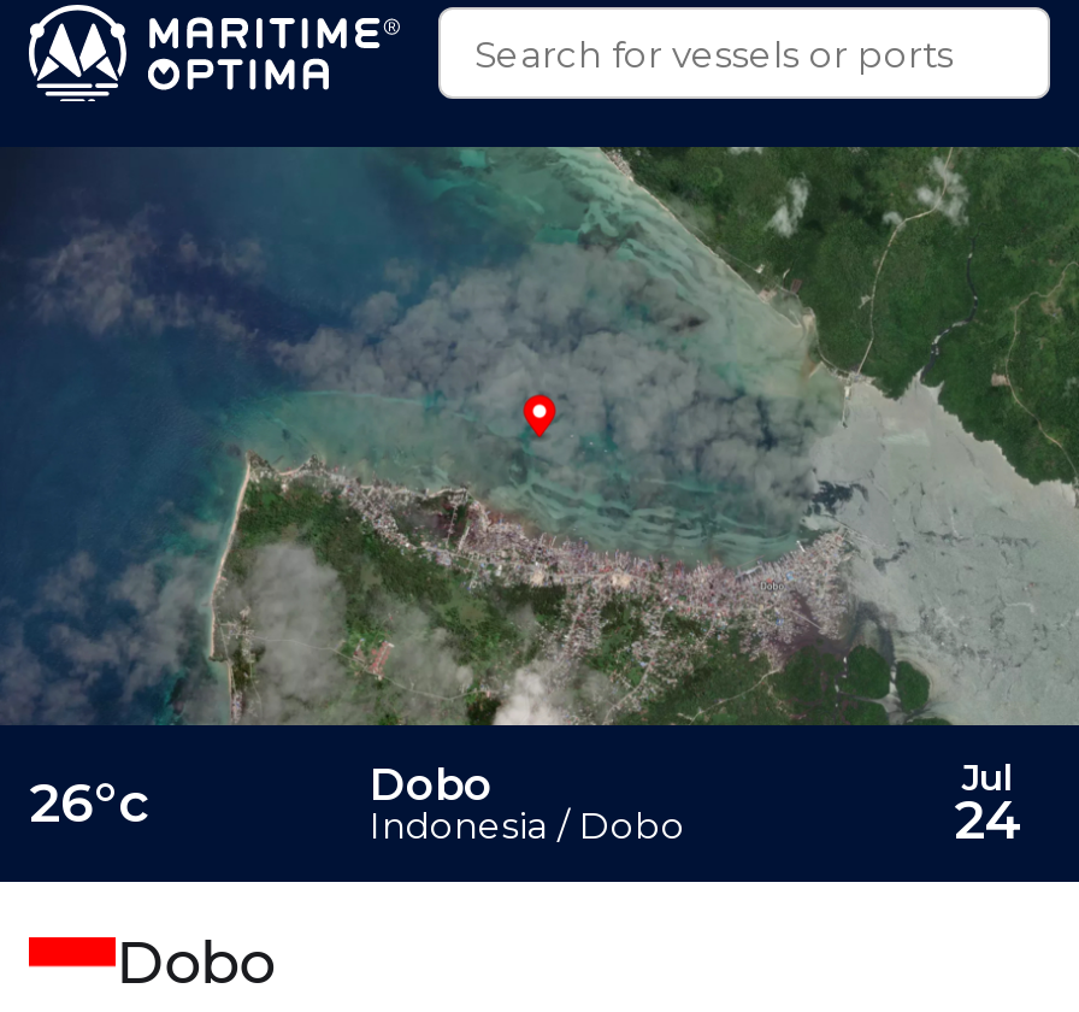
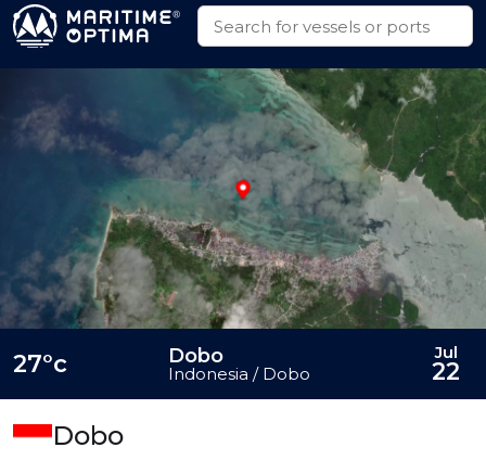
- 26°c
+ 27°c

- 24
+ 22
